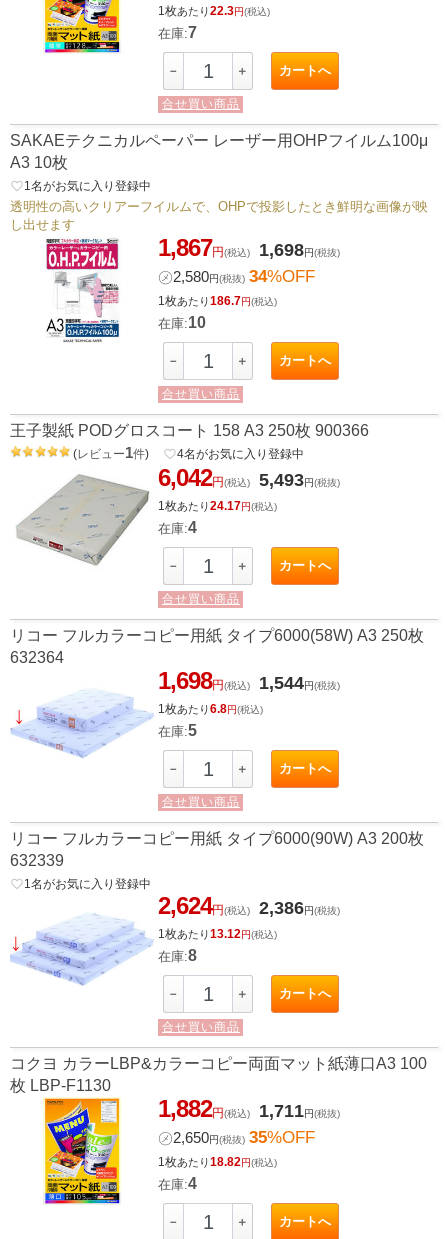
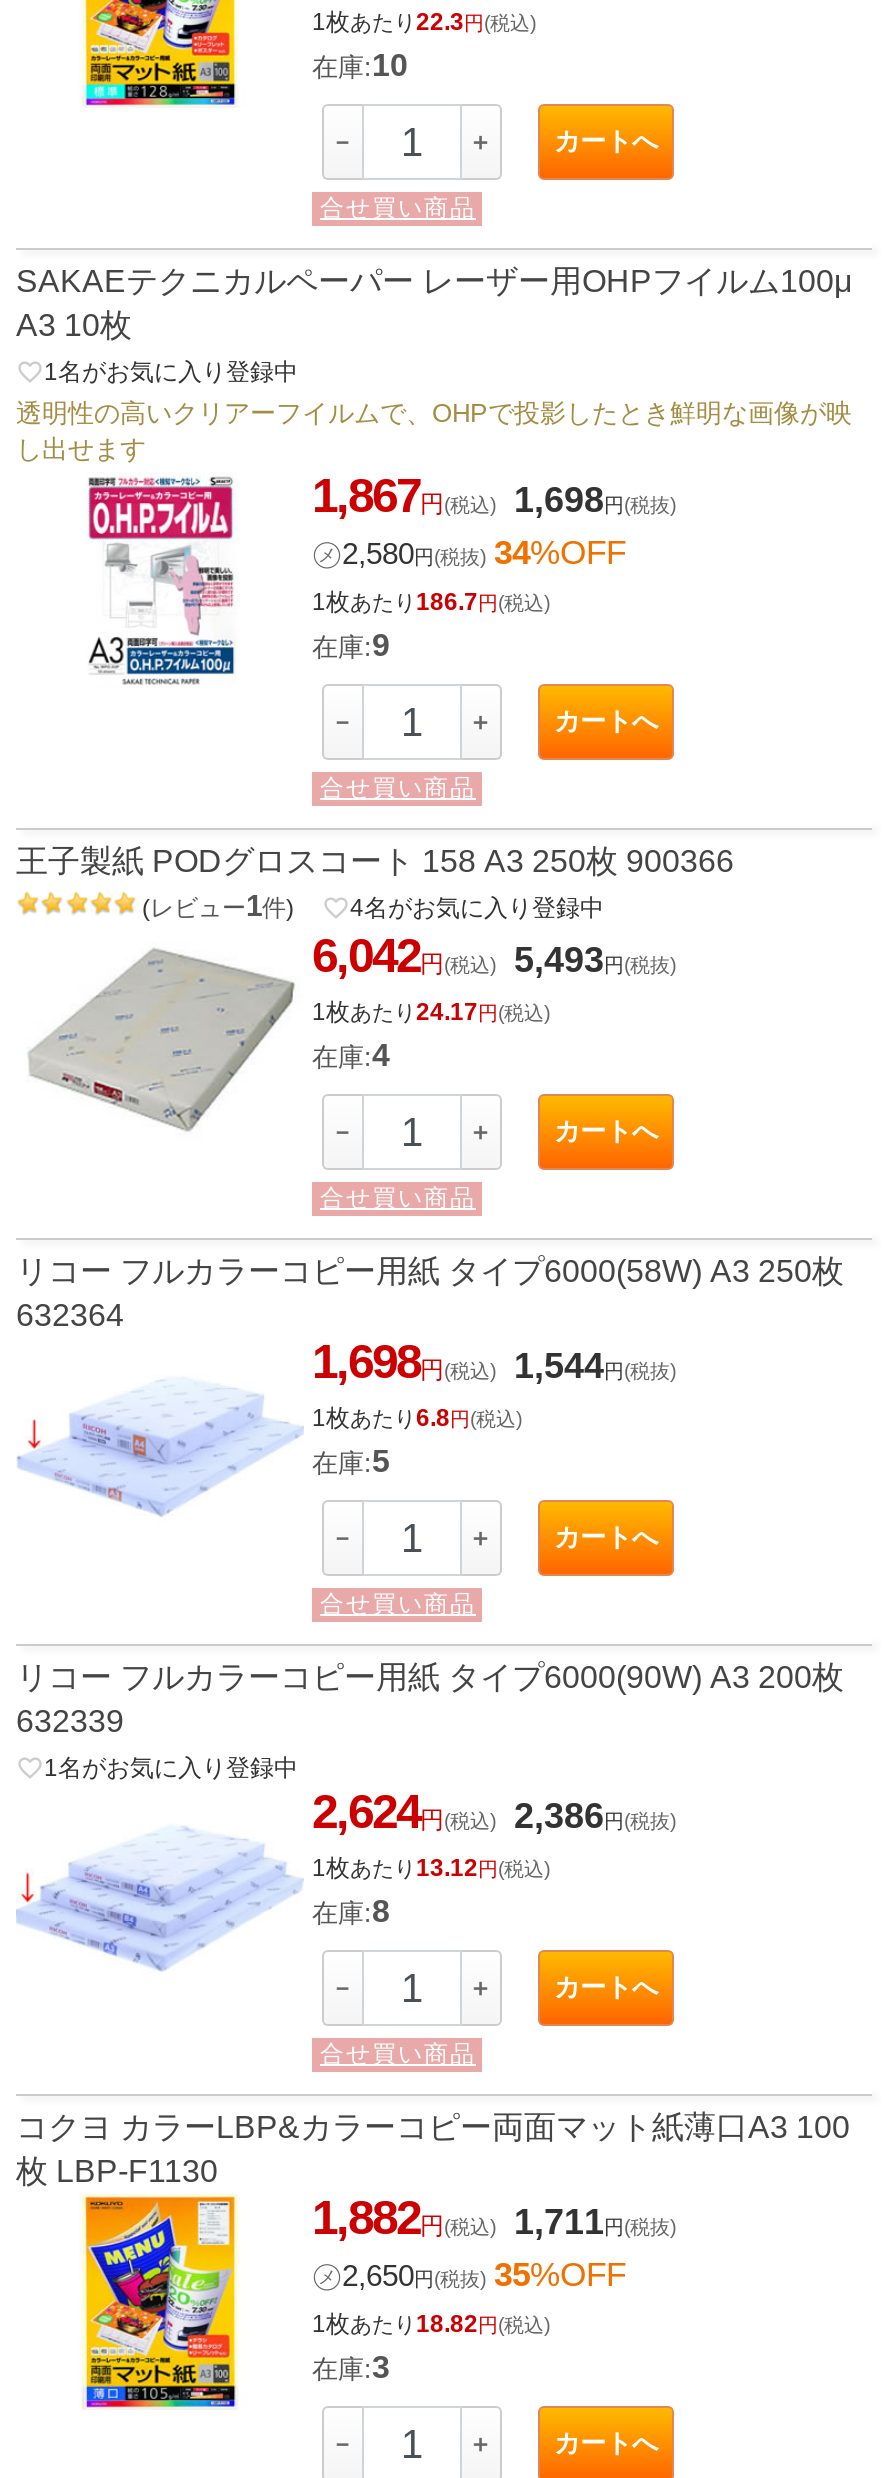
- 在庫:7
+ 在庫:10

- 在庫:10
+ 在庫:9

- 在庫:4
+ 在庫:3
